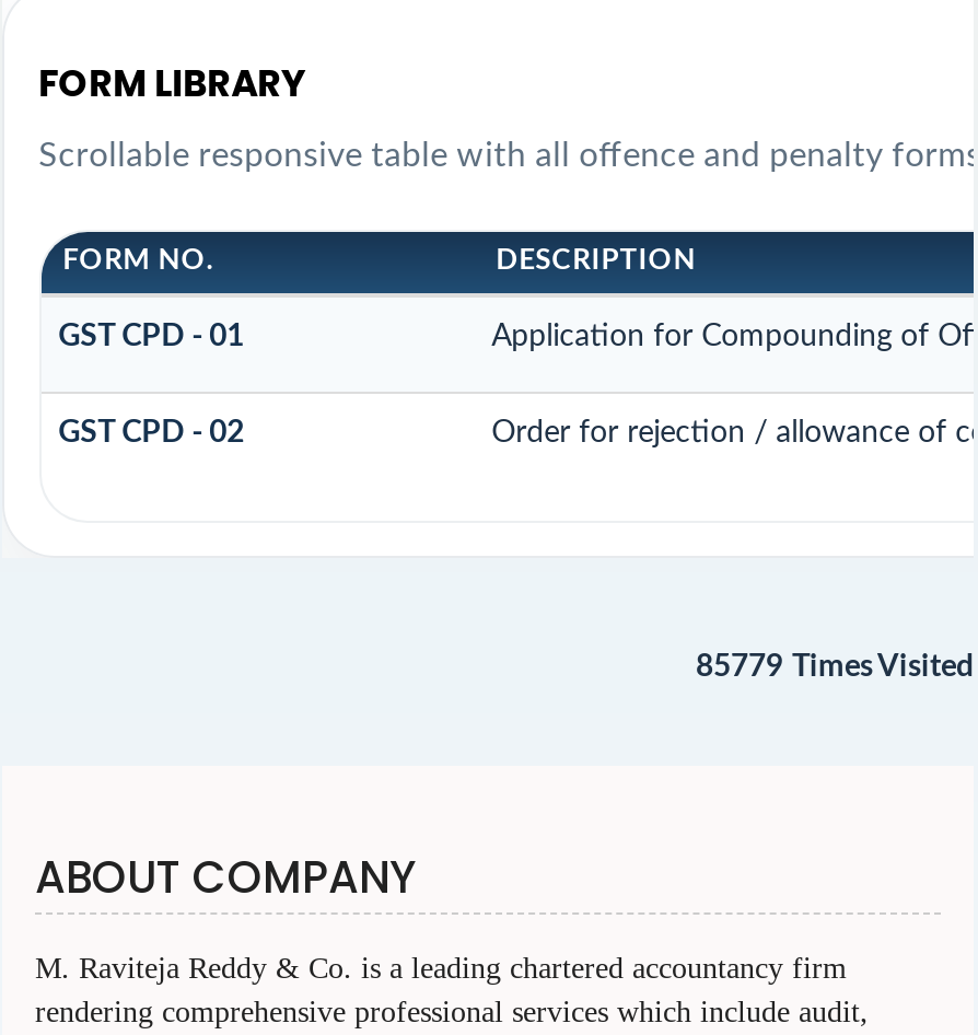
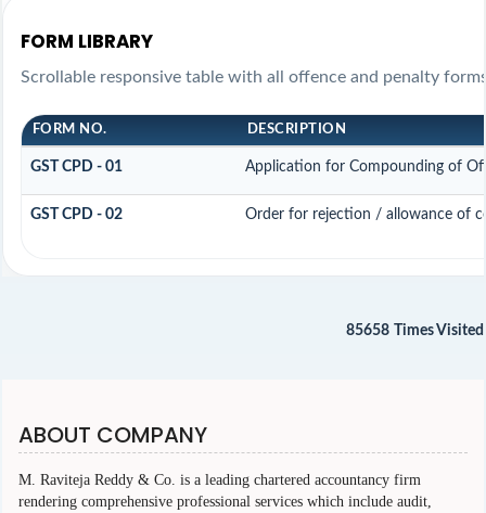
- 85779 Times Visited
+ 85658 Times Visited
